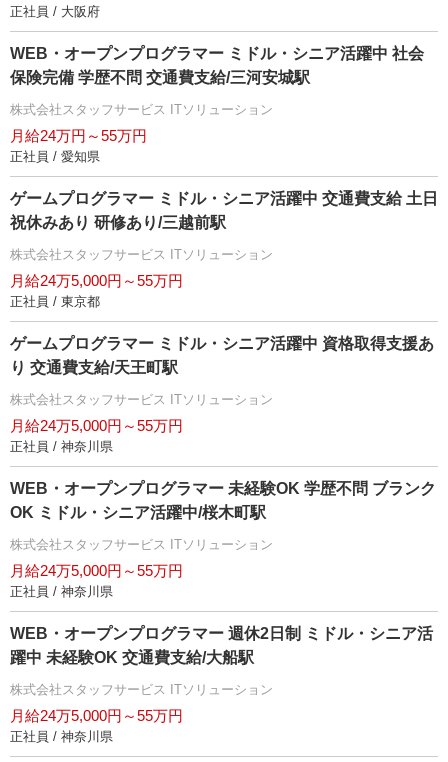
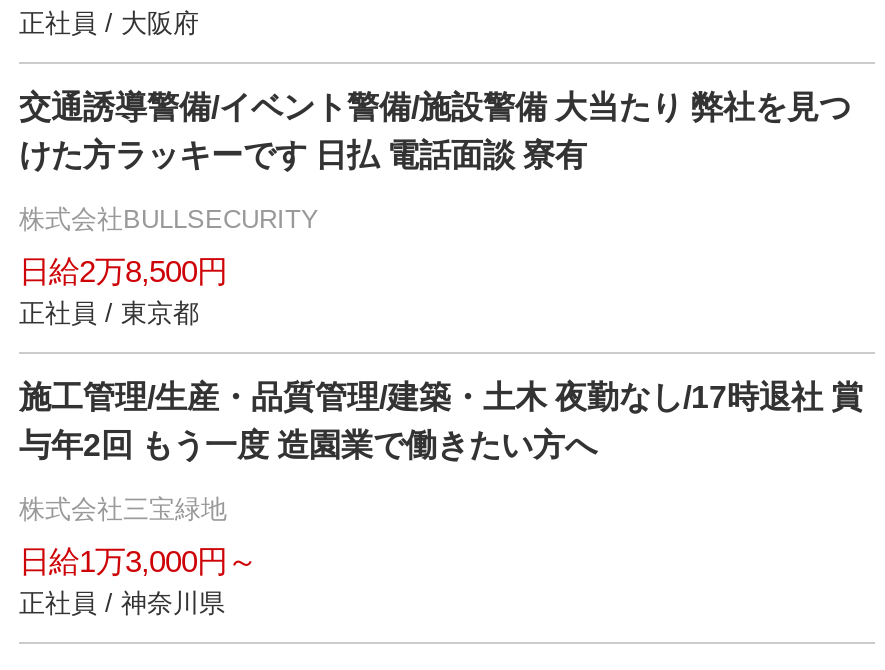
- WEB・オープンプログラマー ミドル・シニア活躍中 社会
- 保険完備 学歴不問 交通費支給/三河安城駅
- 株式会社スタッフサービス ITソリューション
- 月給24万円～55万円
- 正社員 / 愛知県
- ゲームプログラマー ミドル・シニア活躍中 交通費支給 土日
- 祝休みあり 研修あり/三越前駅
- 株式会社スタッフサービス ITソリューション
- 月給24万5,000円～55万円
+ 交通誘導警備/イベント警備/施設警備 大当たり 弊社を見つ
+ けた方ラッキーです 日払 電話面談 寮有
+ 株式会社BULLSECURITY
+ 日給2万8,500円

- ゲームプログラマー ミドル・シニア活躍中 資格取得支援あ
- り 交通費支給/天王町駅
- 株式会社スタッフサービス ITソリューション
- 月給24万5,000円～55万円
- 正社員 / 神奈川県
- WEB・オープンプログラマー 未経験OK 学歴不問 ブランク
- OK ミドル・シニア活躍中/桜木町駅
- 株式会社スタッフサービス ITソリューション
- 月給24万5,000円～55万円
- 正社員 / 神奈川県
- WEB・オープンプログラマー 週休2日制 ミドル・シニア活
- 躍中 未経験OK 交通費支給/大船駅
- 株式会社スタッフサービス ITソリューション
- 月給24万5,000円～55万円
+ 施工管理/生産・品質管理/建築・土木 夜勤なし/17時退社 賞
+ 与年2回 もう一度 造園業で働きたい方へ
+ 株式会社三宝緑地
+ 日給1万3,000円～
